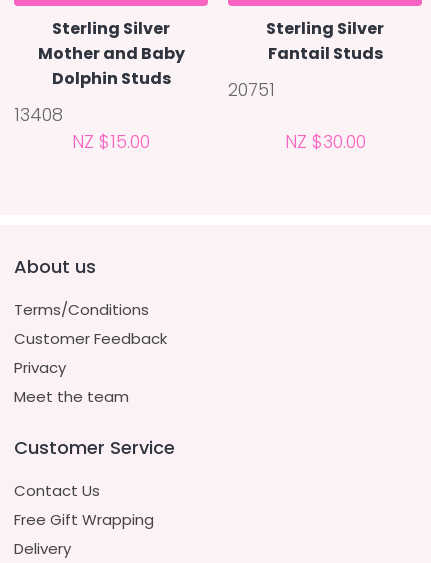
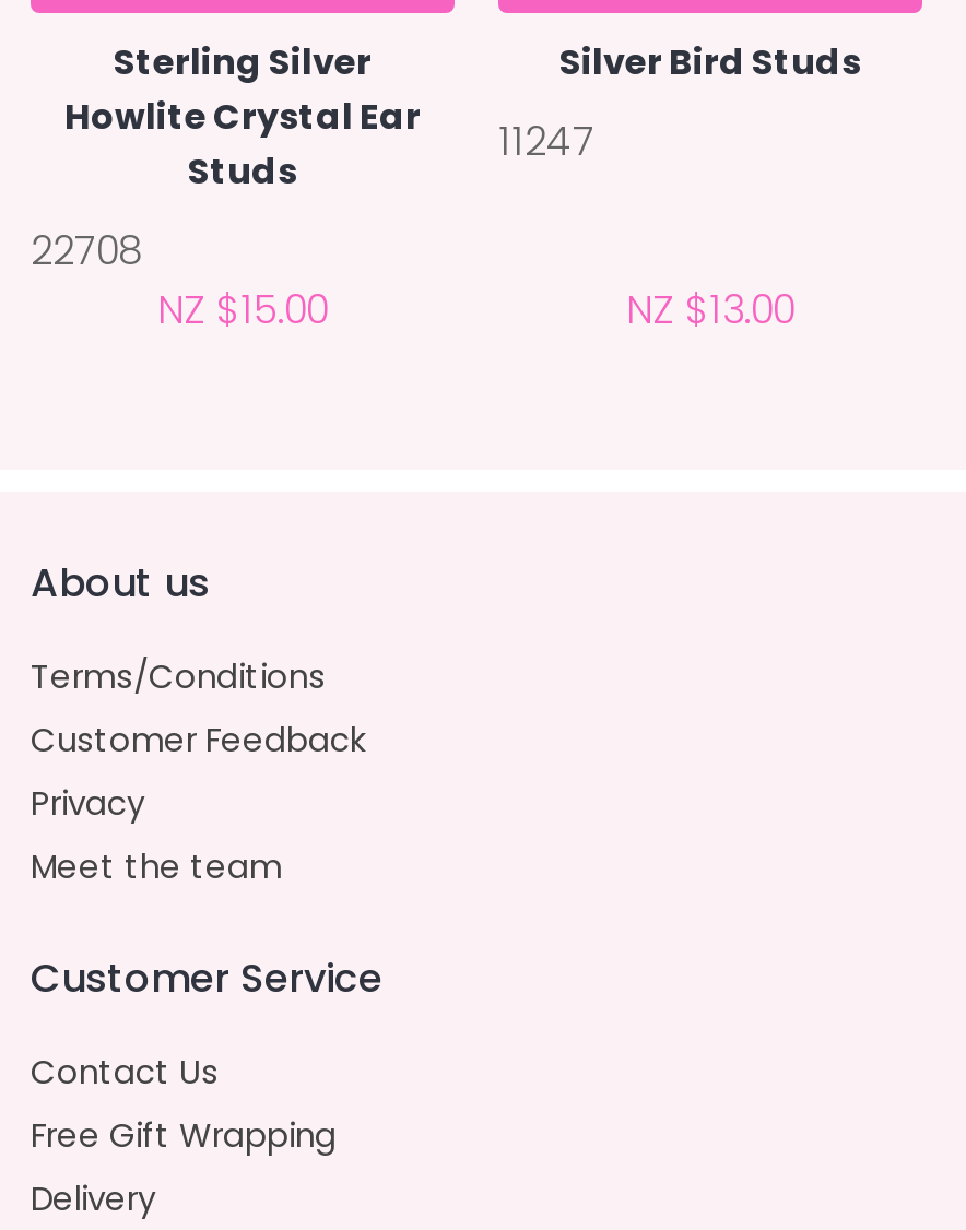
- Sterling Silver
- Fantail Studs
+ Silver Bird Studs

- Mother and Baby
- Dolphin Studs
+ Howlite Crystal Ear
+ Studs

- 20751
+ 11247

- 13408
+ 22708

- NZ $30.00
+ NZ $13.00
